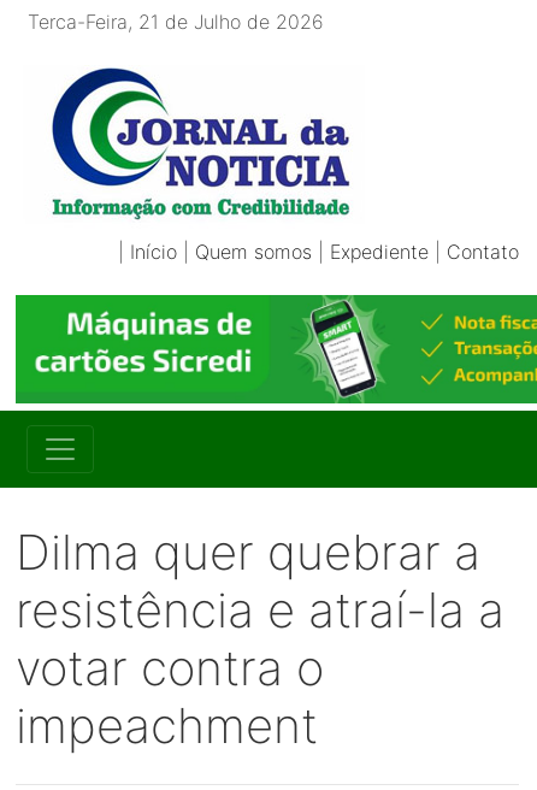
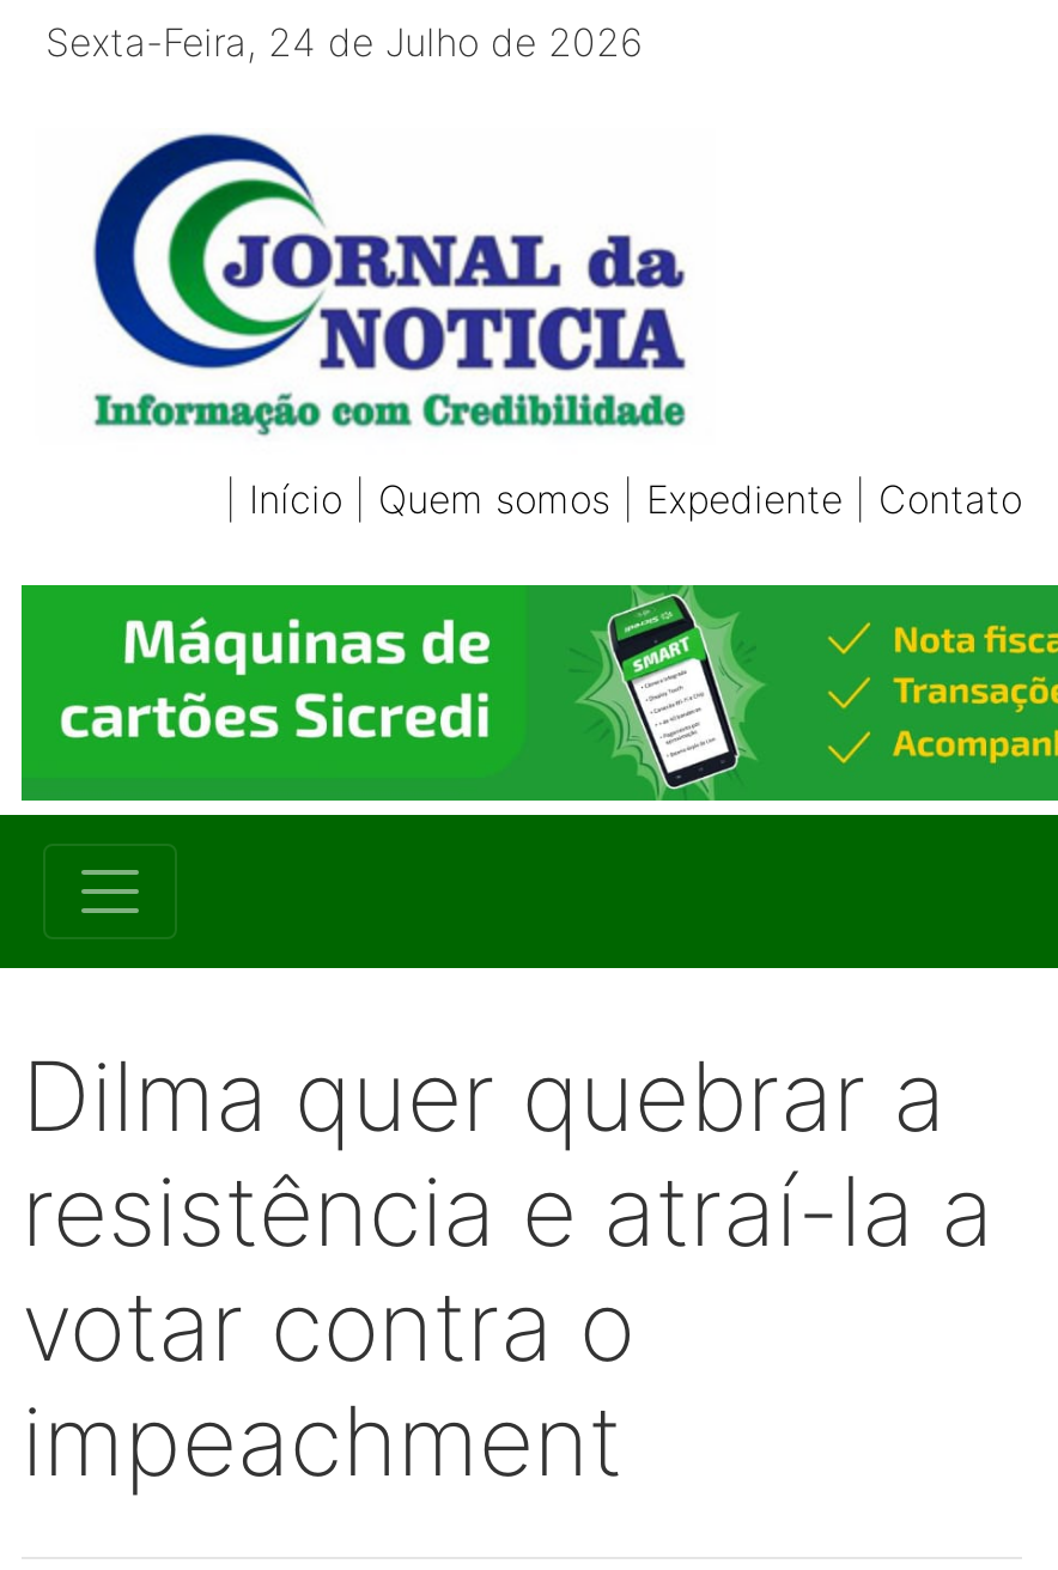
- Terca-Feira, 21 de Julho de 2026
+ Sexta-Feira, 24 de Julho de 2026
